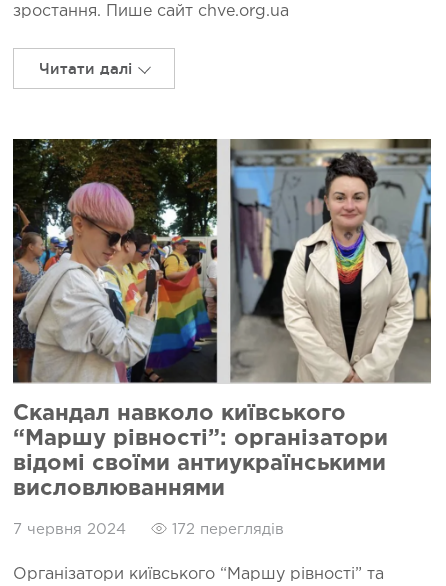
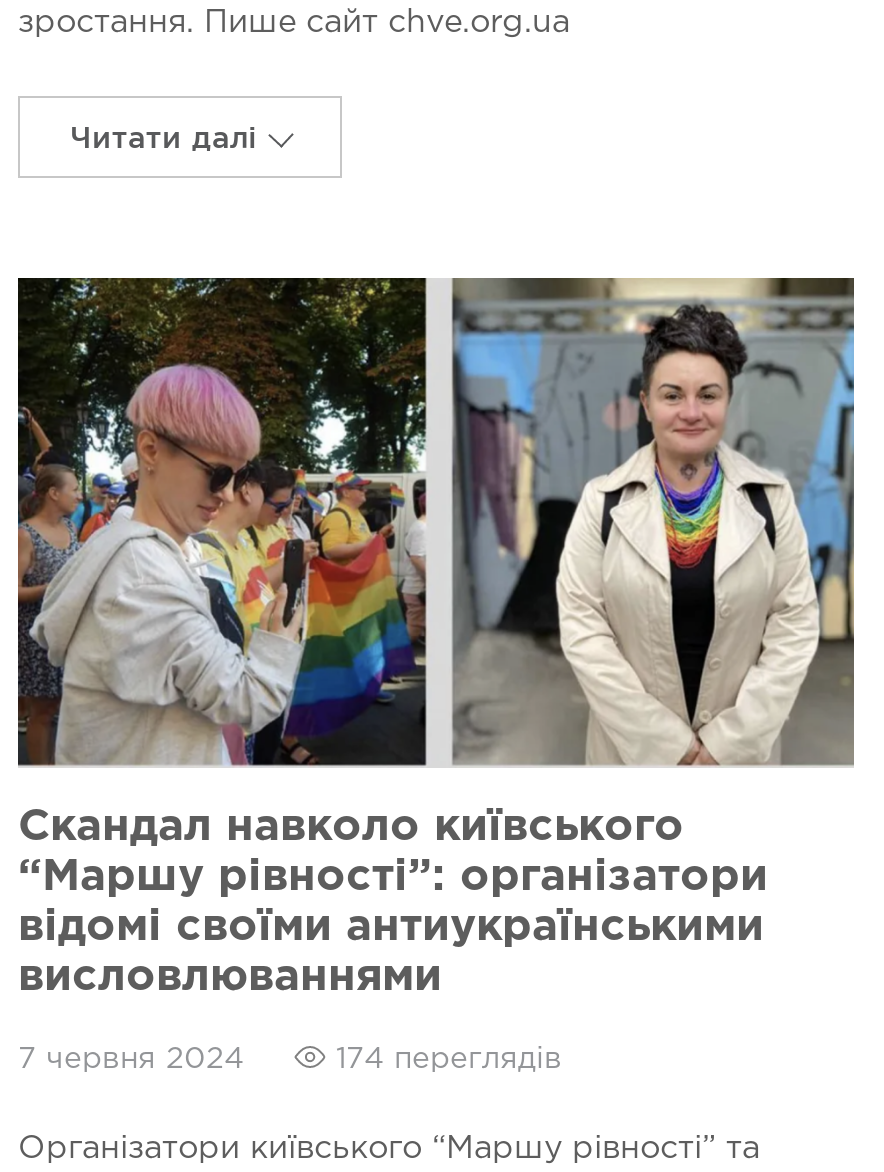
- 172 переглядів
+ 174 переглядів
